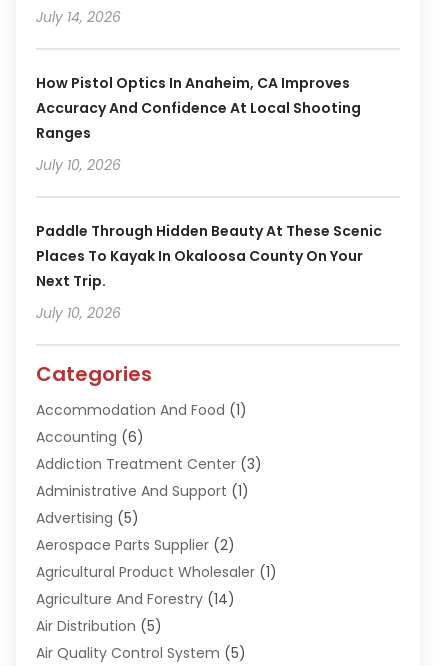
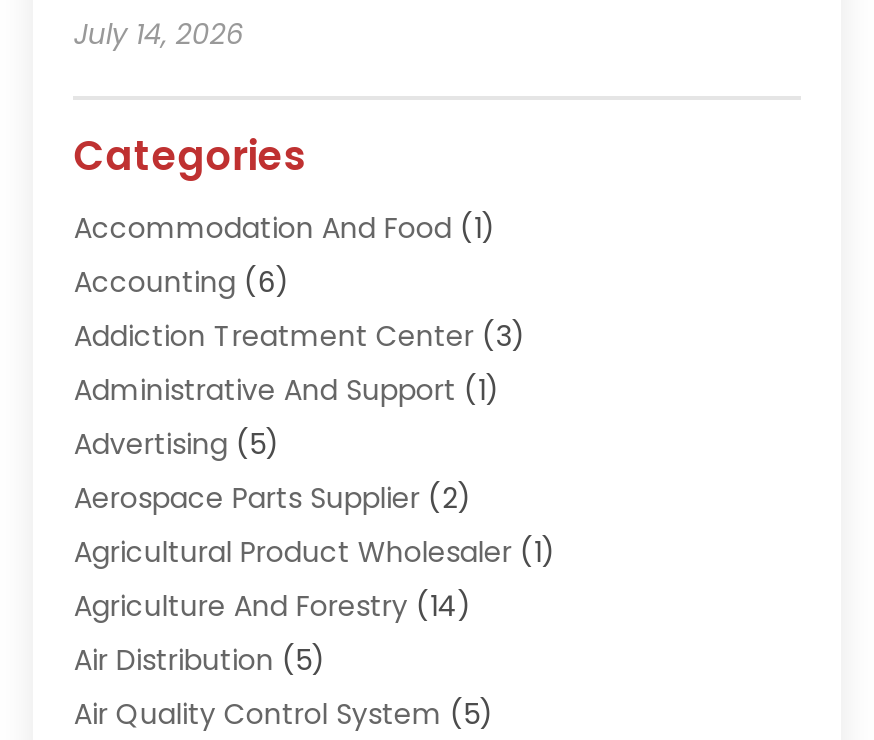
- How Pistol Optics In Anaheim, CA Improves
- Accuracy And Confidence At Local Shooting
- Ranges
- July 10, 2026
- Paddle Through Hidden Beauty At These Scenic
- Places To Kayak In Okaloosa County On Your
- Next Trip.
- July 10, 2026
